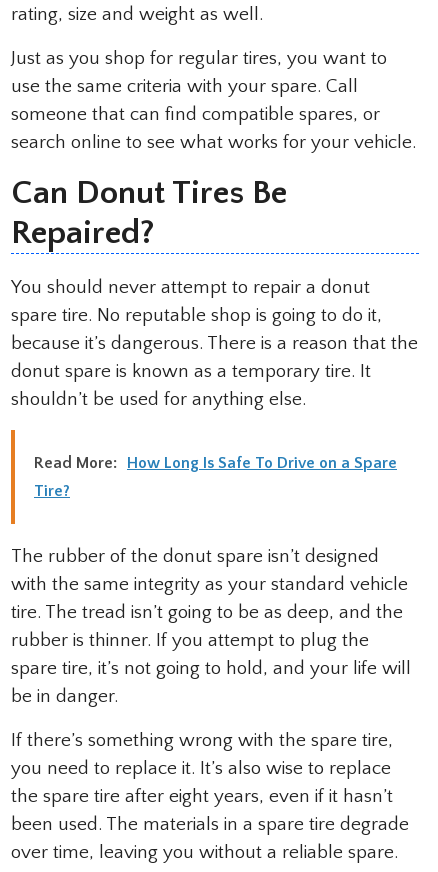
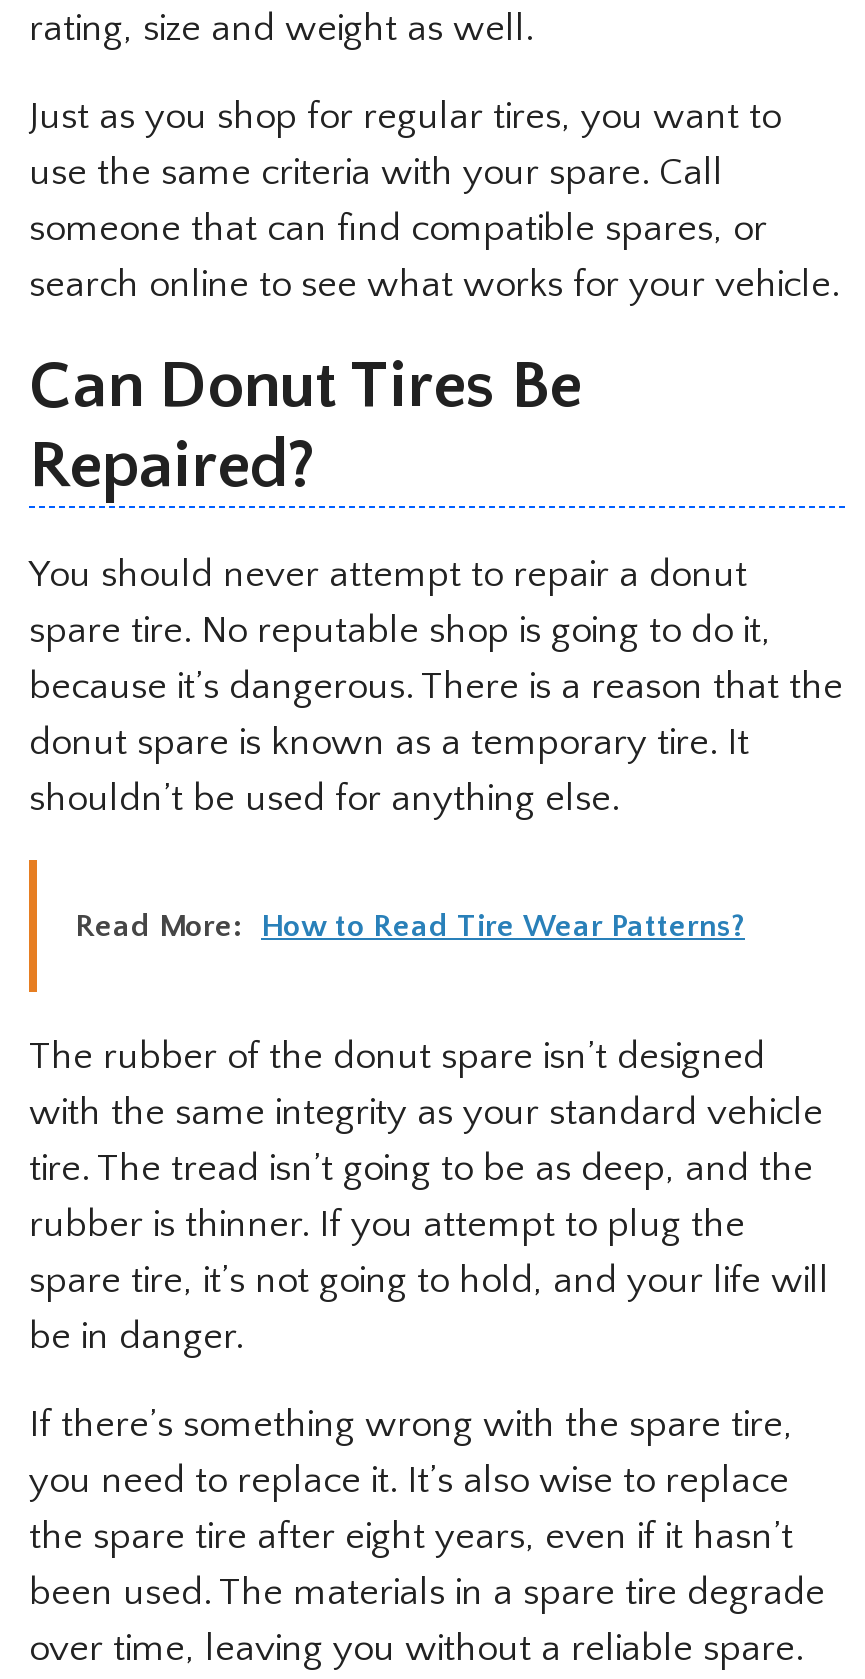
- Read More: How Long Is Safe To Drive on a Spare
- Tire?
+ Read More: How to Read Tire Wear Patterns?
